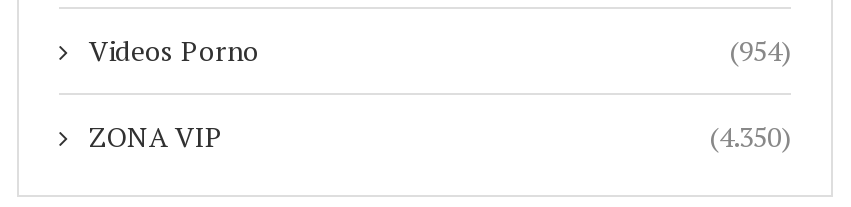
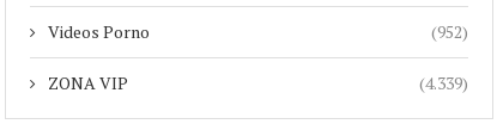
- (954)
+ (952)

- (4.350)
+ (4.339)
